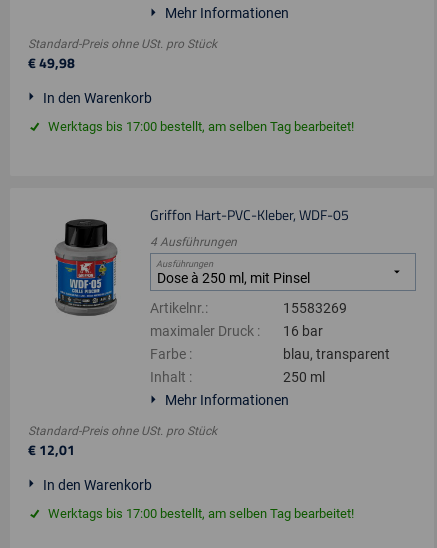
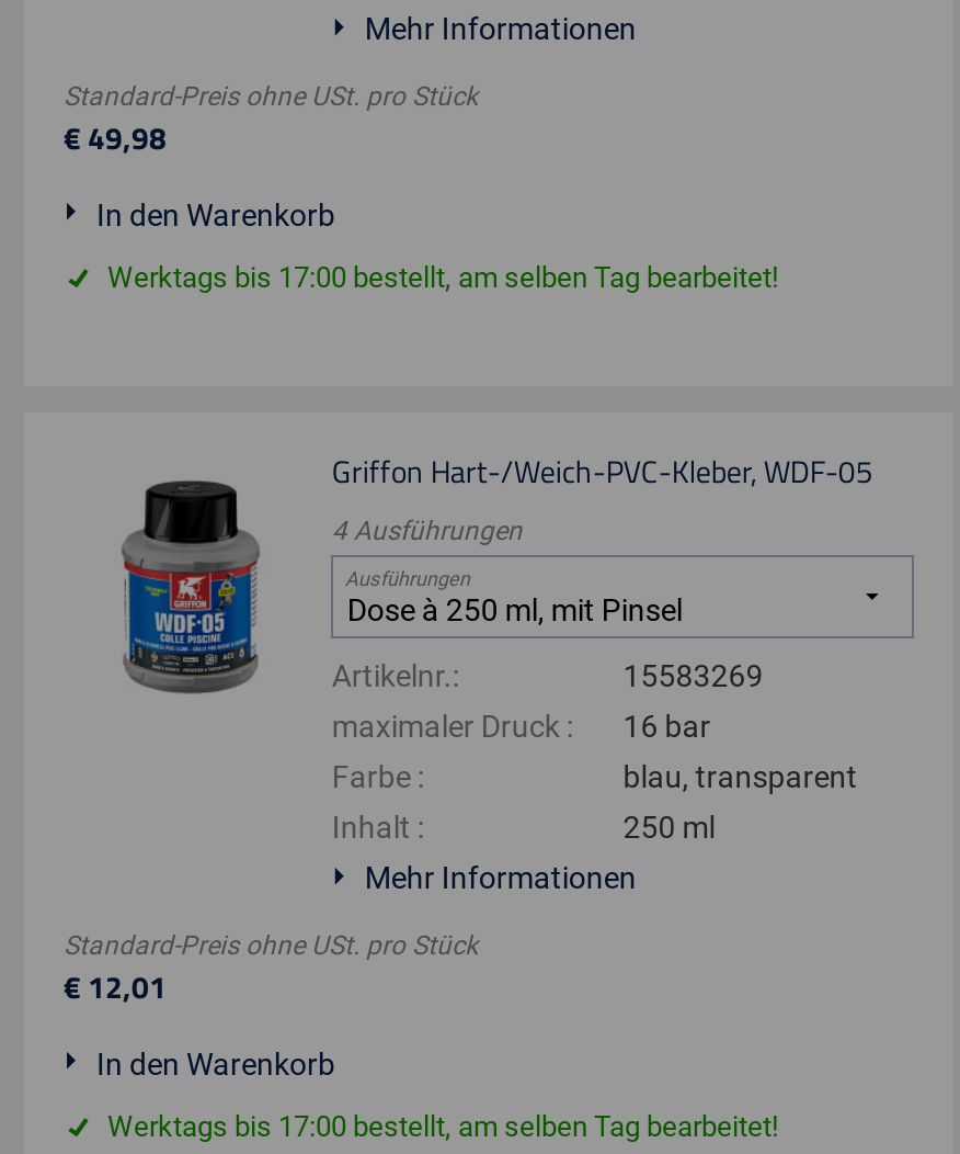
- Griffon Hart-PVC-Kleber, WDF-05
+ Griffon Hart-/Weich-PVC-Kleber, WDF-05
